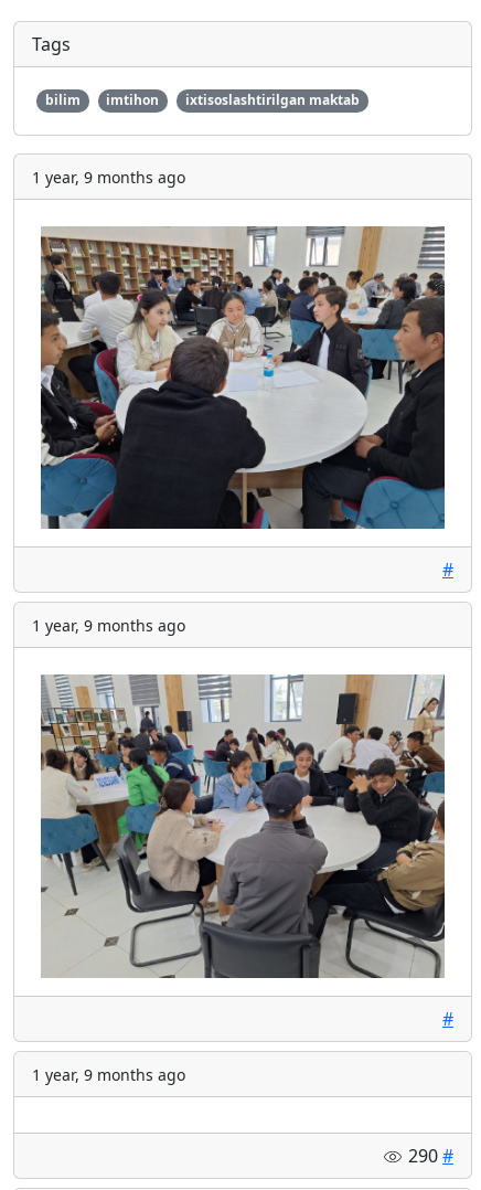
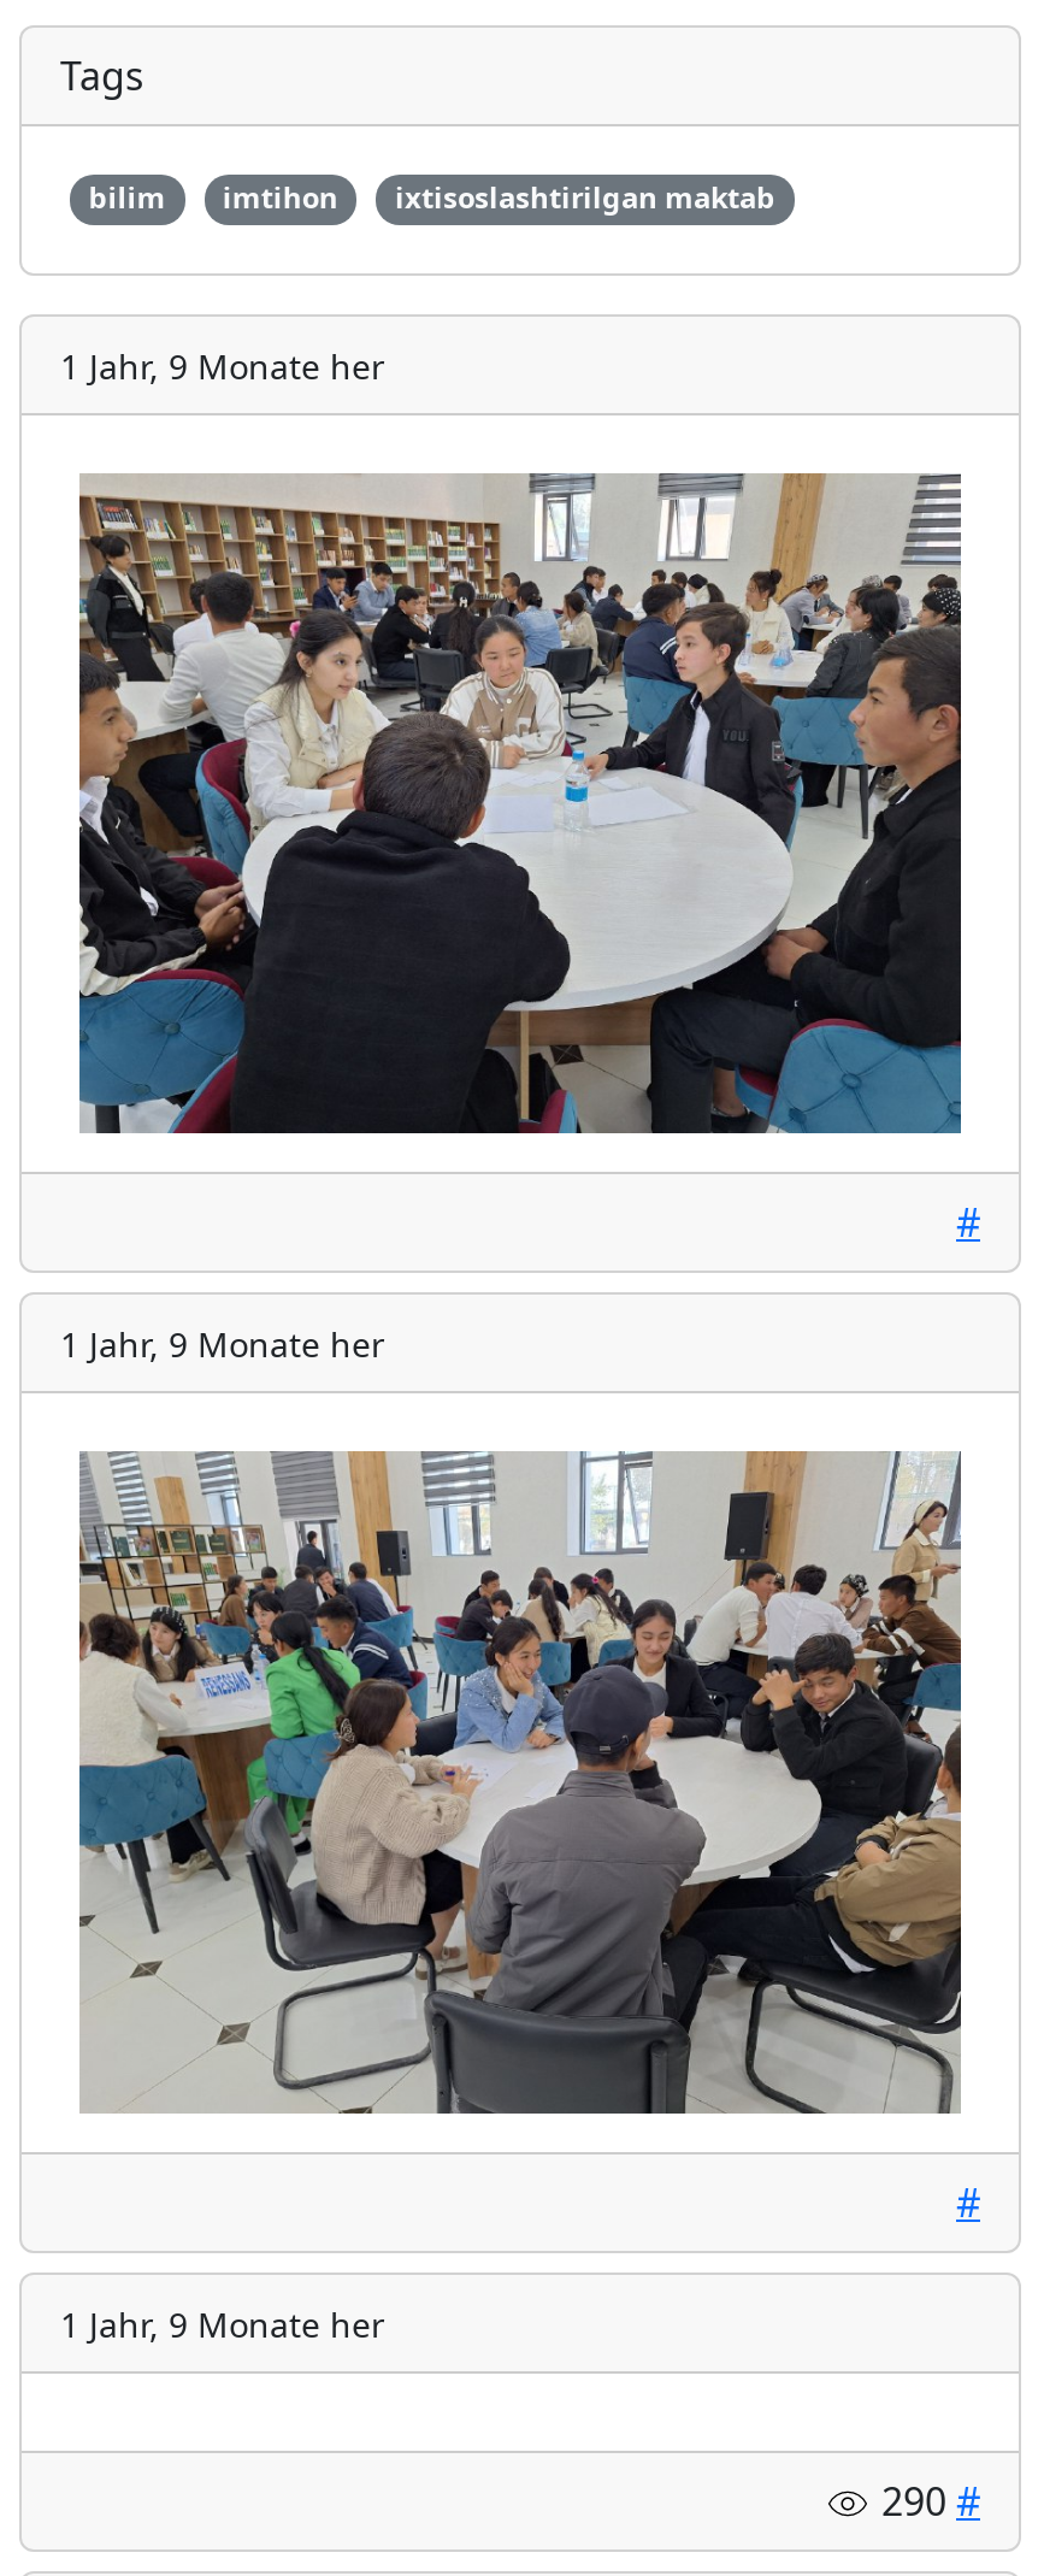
- 1 year, 9 months ago
+ 1 Jahr, 9 Monate her

- 1 year, 9 months ago
+ 1 Jahr, 9 Monate her

- 1 year, 9 months ago
+ 1 Jahr, 9 Monate her
